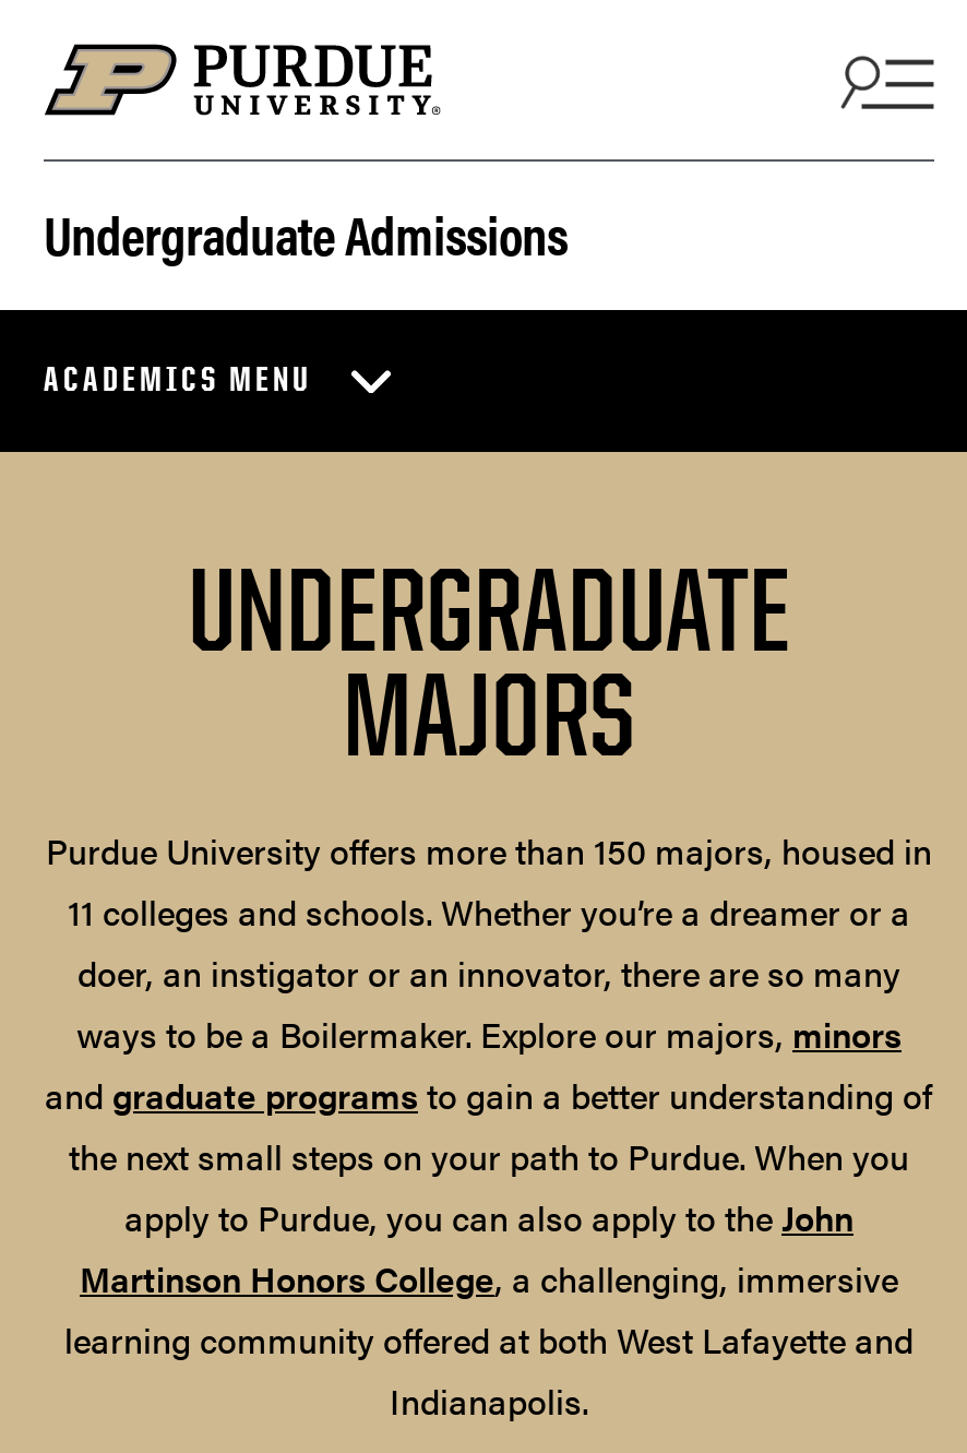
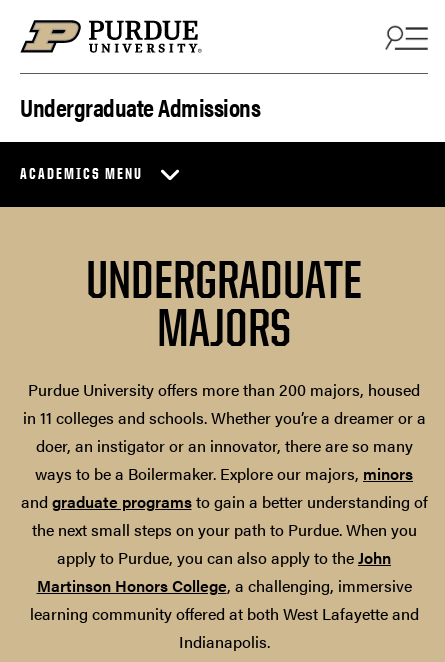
- Purdue University offers more than 150 majors, housed in
- 11 colleges and schools. Whether you’re a dreamer or a
+ Purdue University offers more than 200 majors, housed
+ in 11 colleges and schools. Whether you’re a dreamer or a
